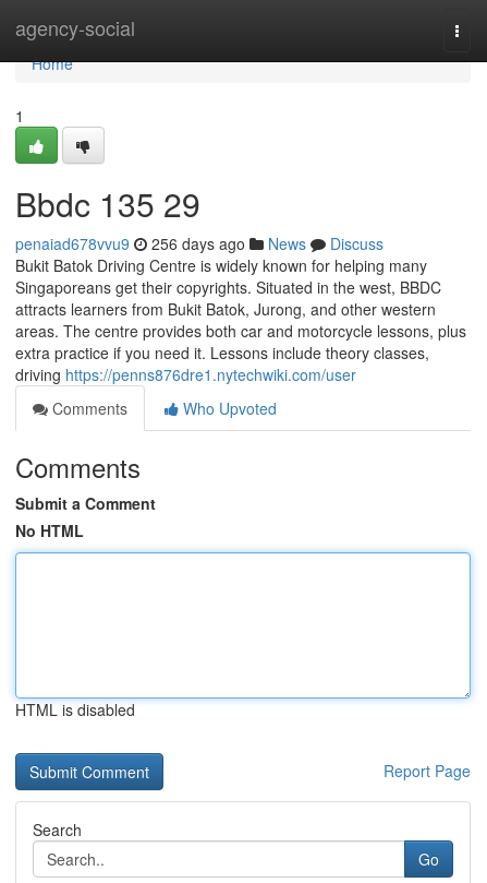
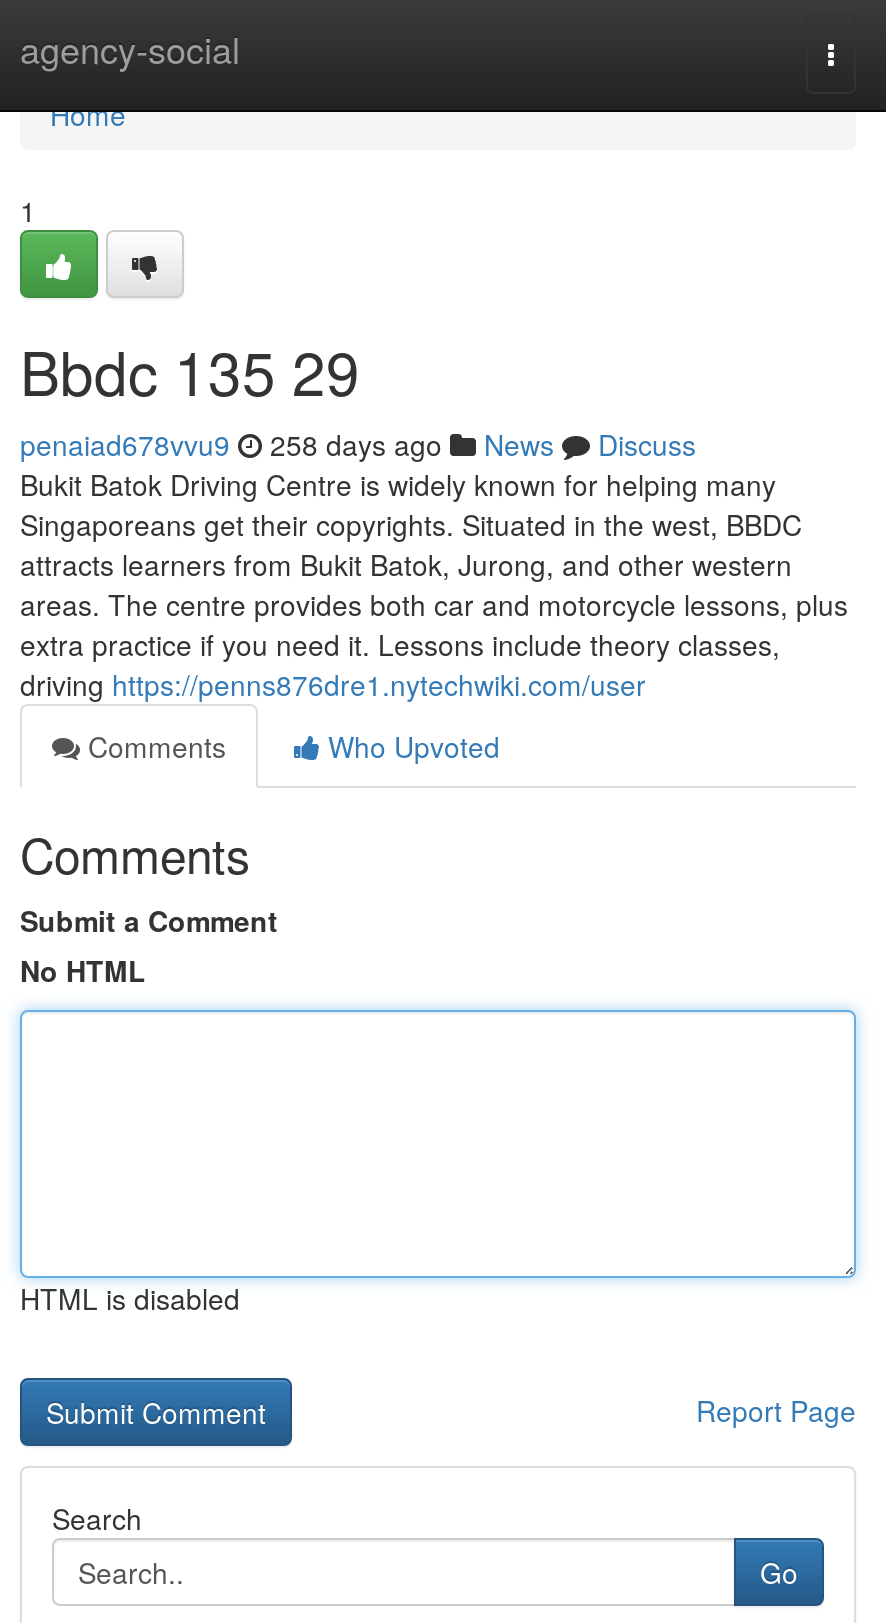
- penaiad678vvu9 256 days ago News Discuss
+ penaiad678vvu9 258 days ago News Discuss
